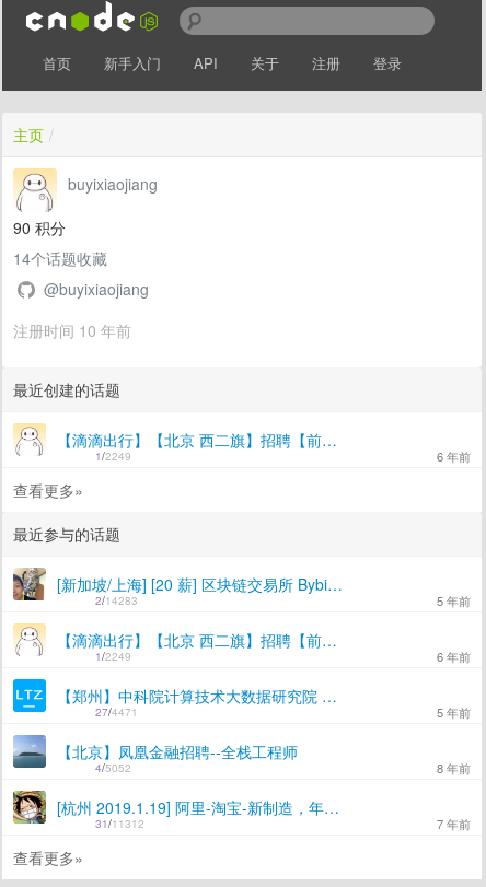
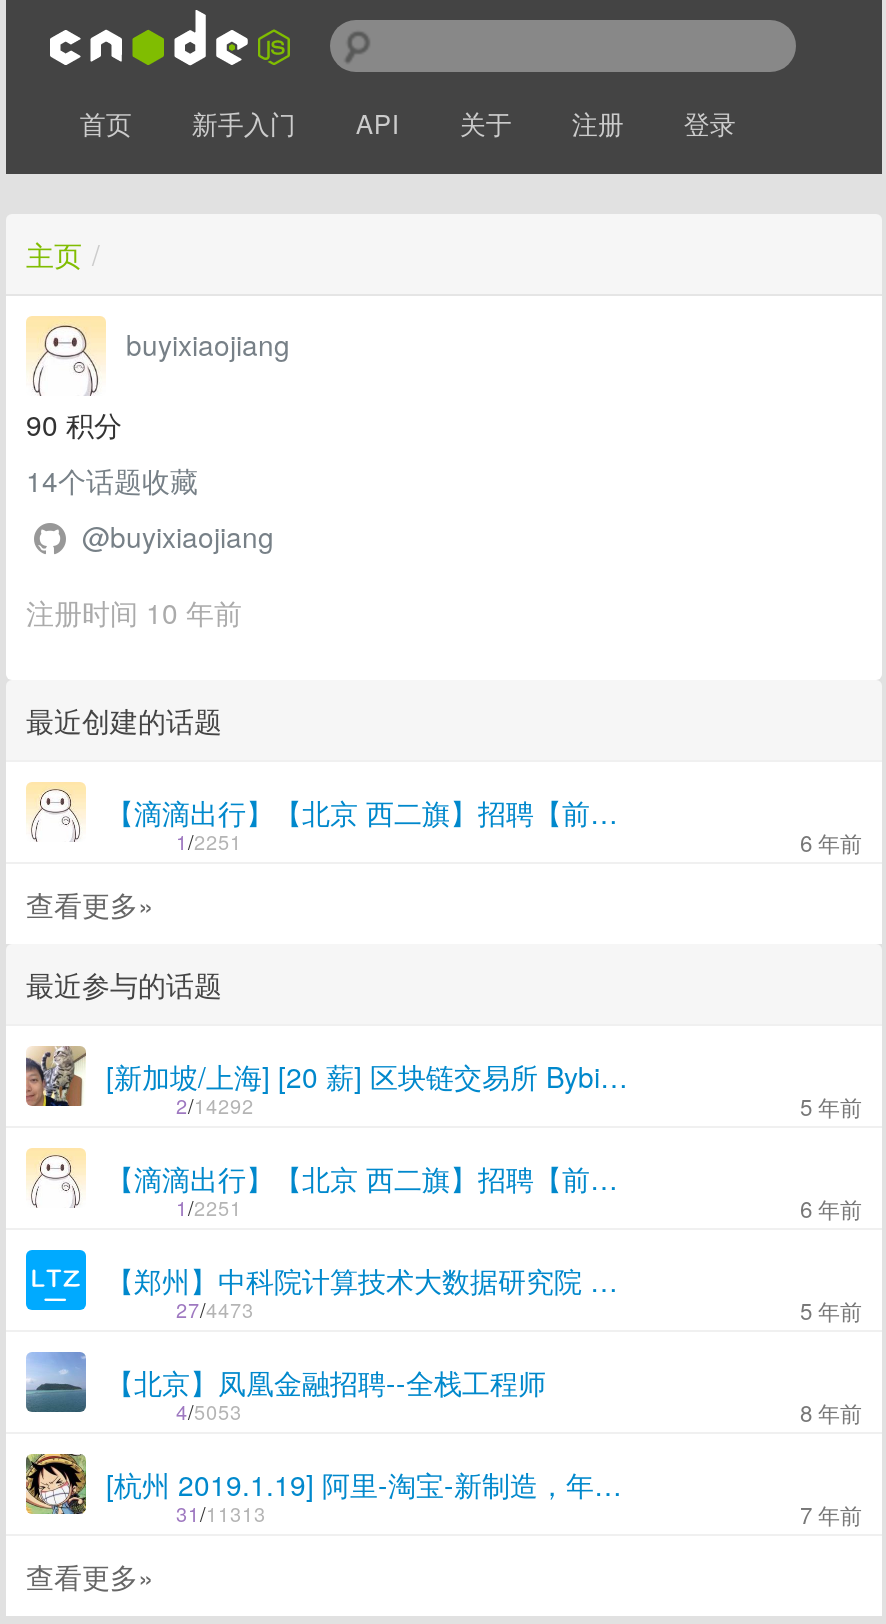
- 1 /2249
+ 1 /2251

- 2 /14283
+ 2 /14292

- 1 /2249
+ 1 /2251

- 27 /4471
+ 27 /4473

- 4 /5052
+ 4 /5053

- 31 /11312
+ 31 /11313
